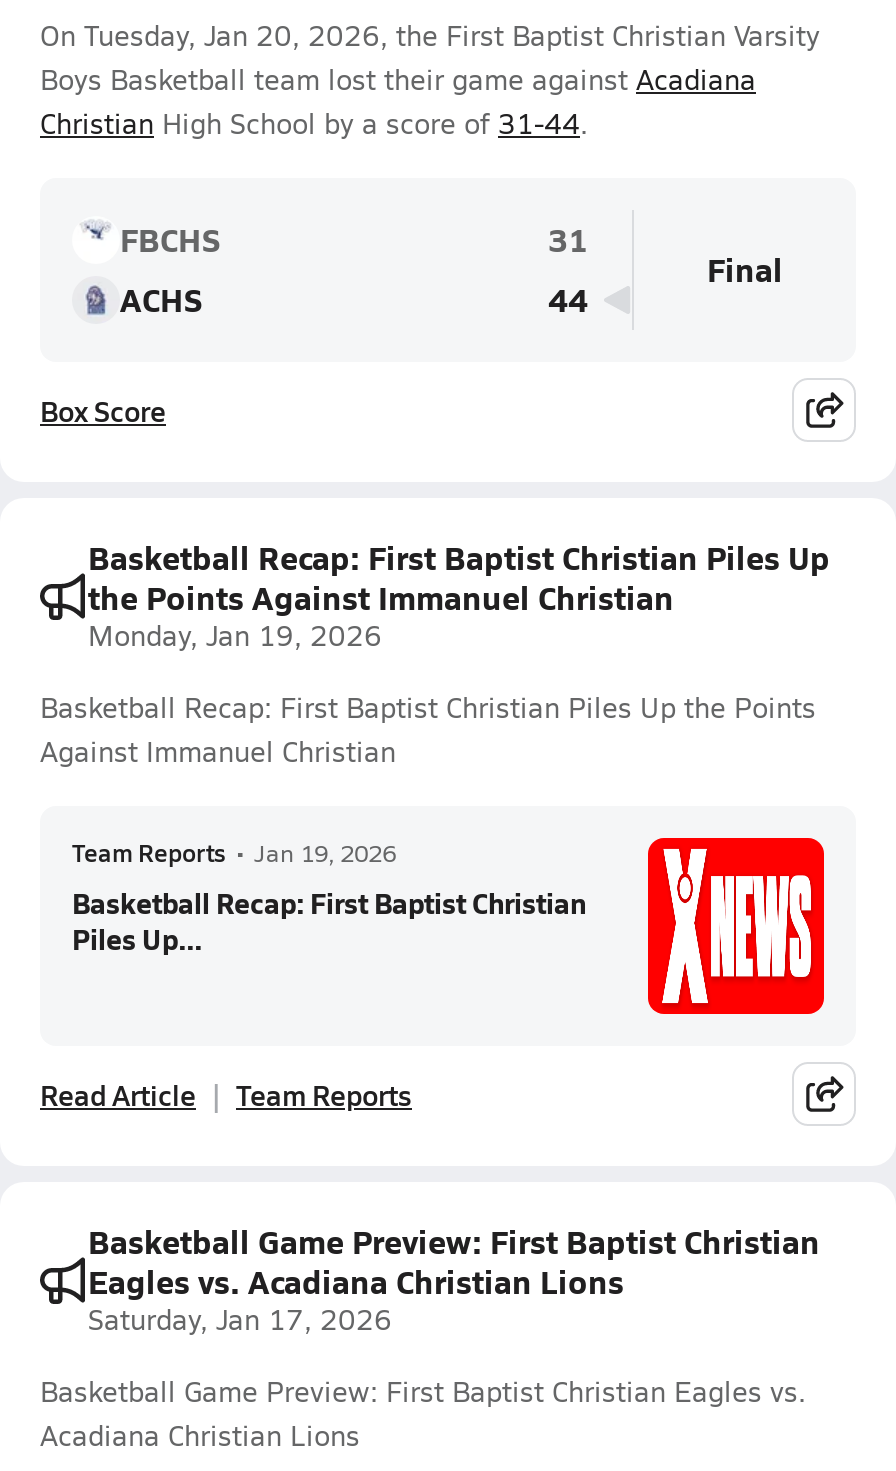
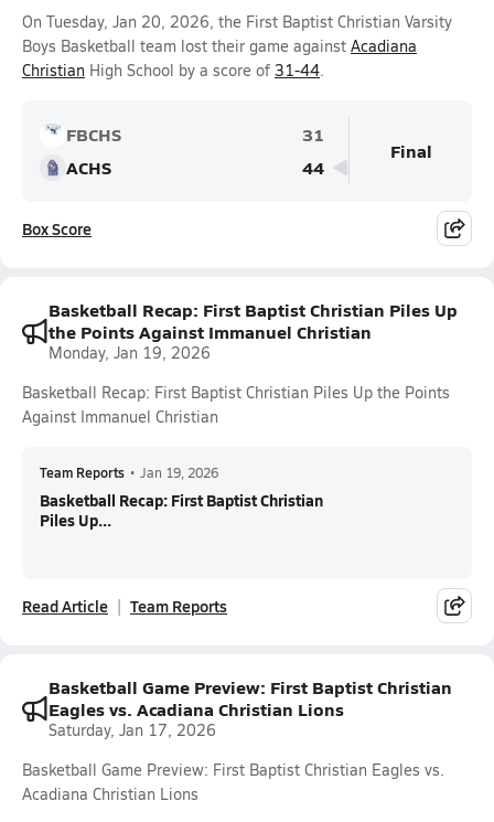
- [image]
